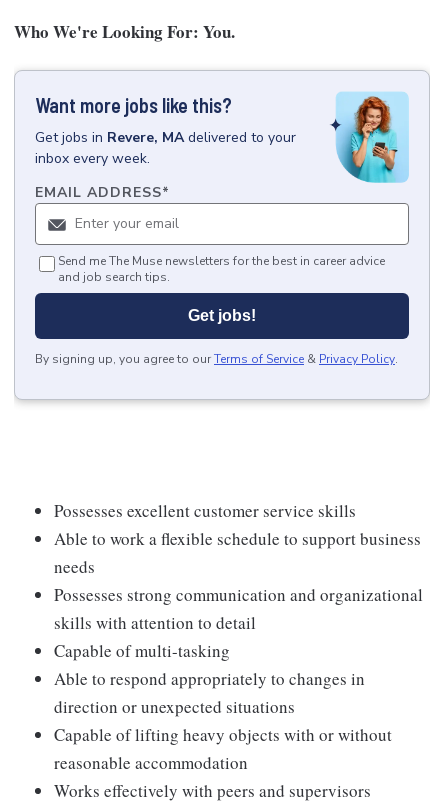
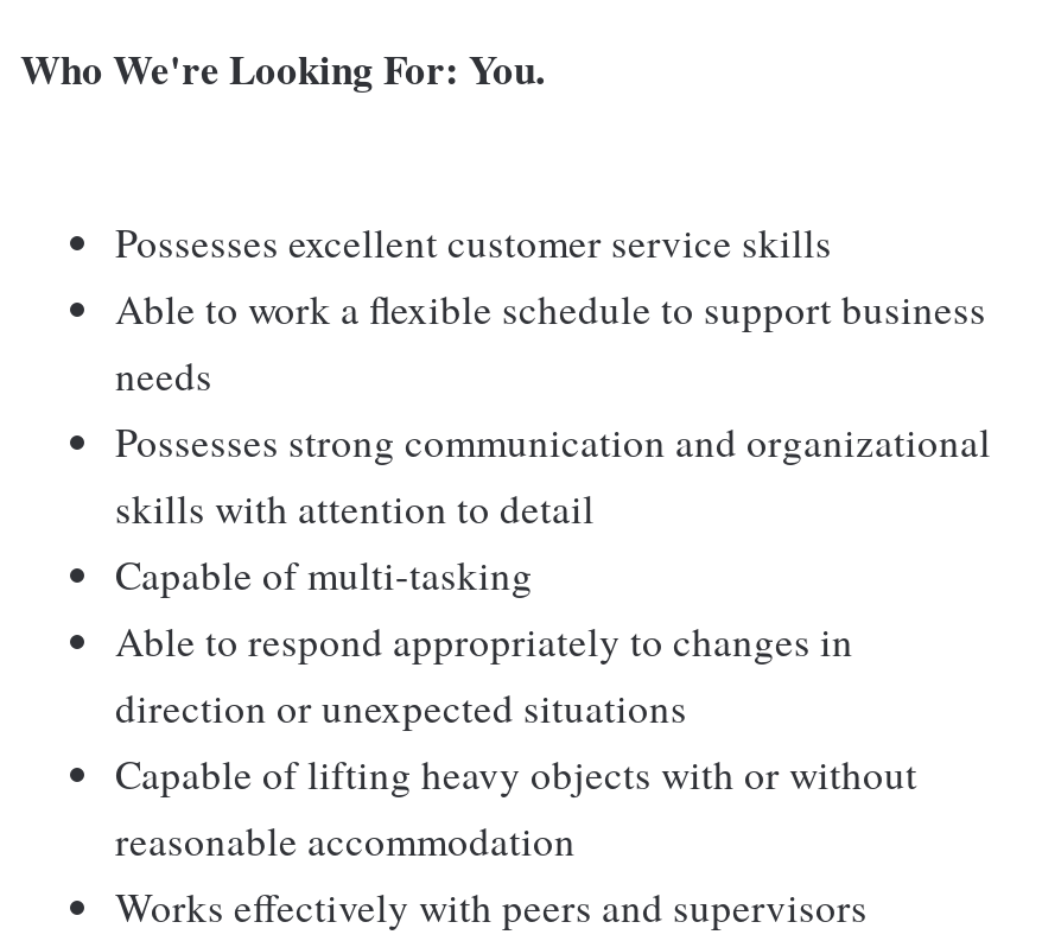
- [image]
- Want more jobs like this?
- Get jobs in Revere, MA delivered to your
- inbox every week.
- EMAIL ADDRESS*

- Send me The Muse newsletters for the best in career advice
- and job search tips.
- Get jobs!
- By signing up, you agree to our Terms of Service & Privacy Policy.
